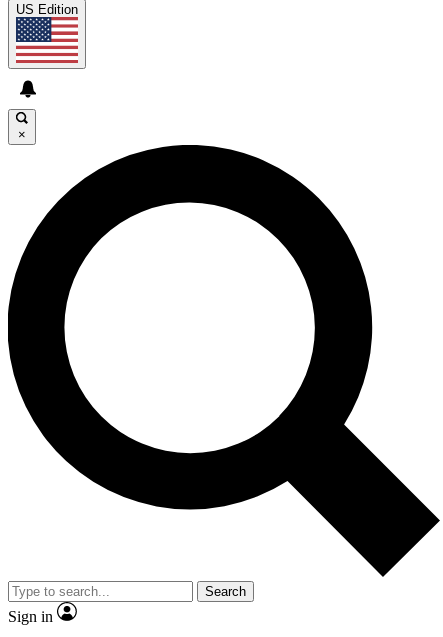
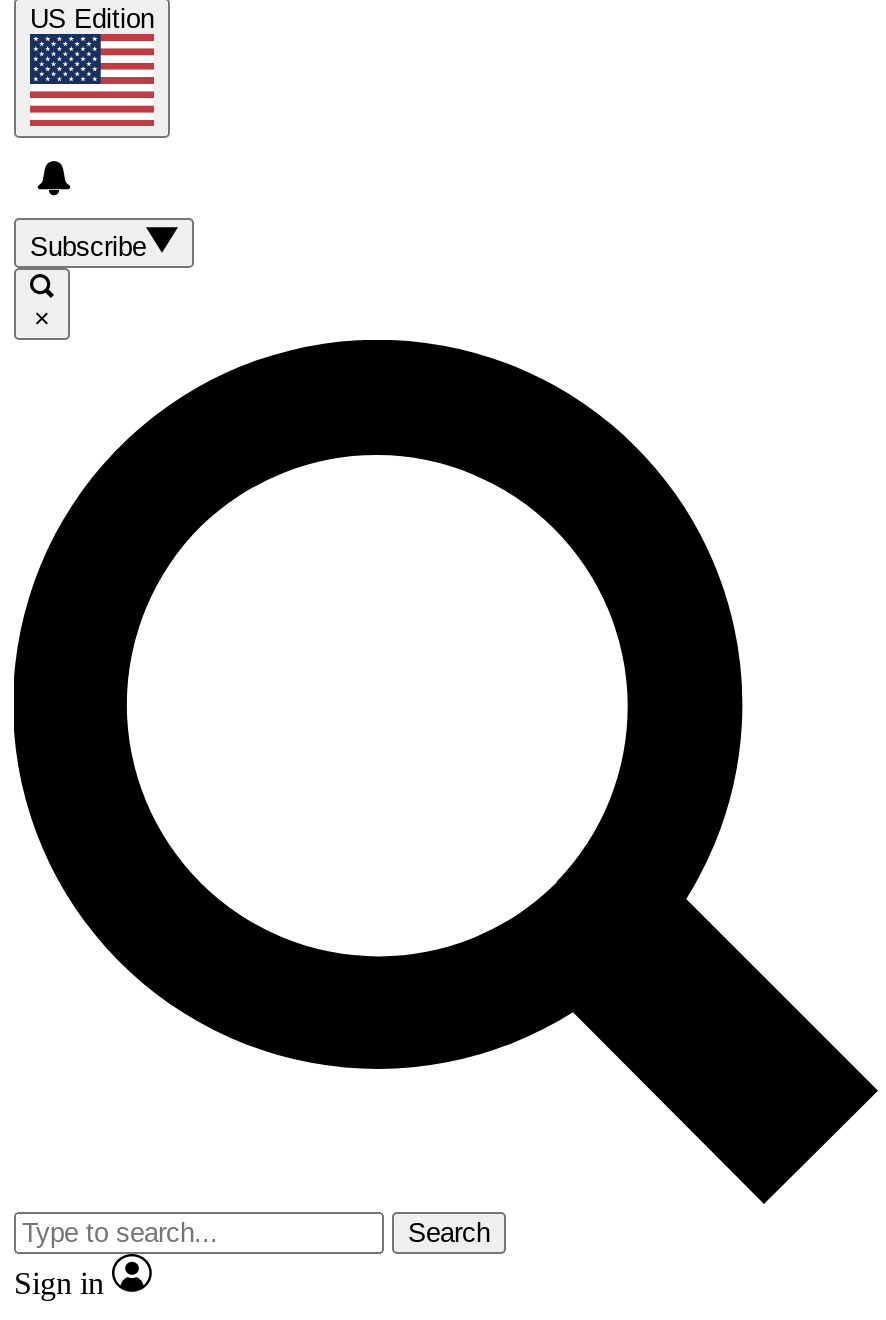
+ Subscribe
